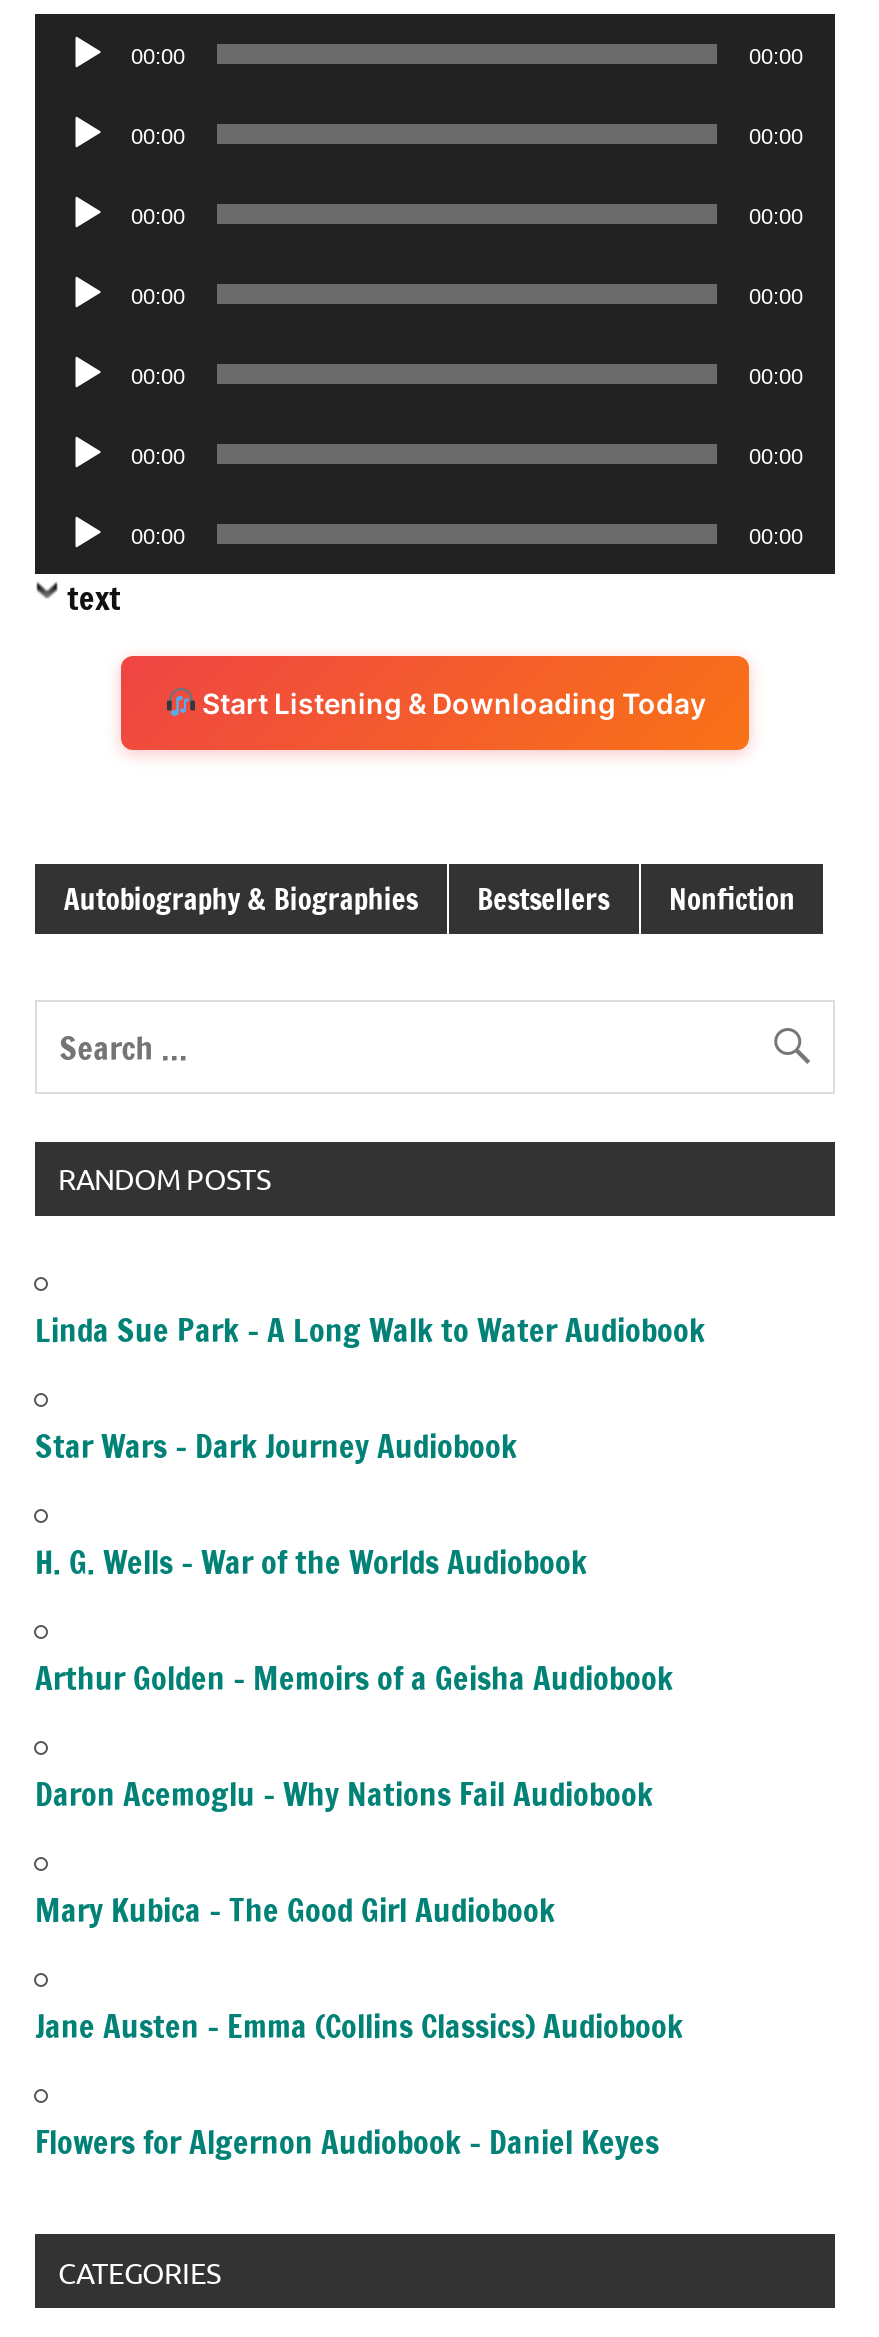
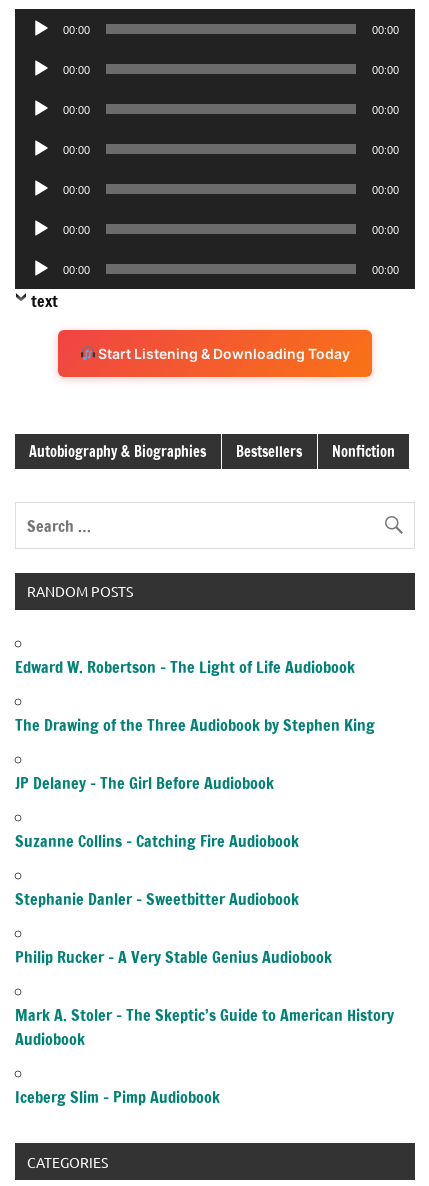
- Linda Sue Park – A Long Walk to Water Audiobook
+ Edward W. Robertson – The Light of Life Audiobook

- Star Wars – Dark Journey Audiobook
+ The Drawing of the Three Audiobook by Stephen King

- H. G. Wells – War of the Worlds Audiobook
+ JP Delaney – The Girl Before Audiobook

- Arthur Golden – Memoirs of a Geisha Audiobook
+ Suzanne Collins – Catching Fire Audiobook

- Daron Acemoglu – Why Nations Fail Audiobook
+ Stephanie Danler – Sweetbitter Audiobook

- Mary Kubica – The Good Girl Audiobook
+ Philip Rucker – A Very Stable Genius Audiobook

- Jane Austen – Emma (Collins Classics) Audiobook
+ Mark A. Stoler – The Skeptic’s Guide to American History
+ Audiobook

- Flowers for Algernon Audiobook – Daniel Keyes
+ Iceberg Slim – Pimp Audiobook
